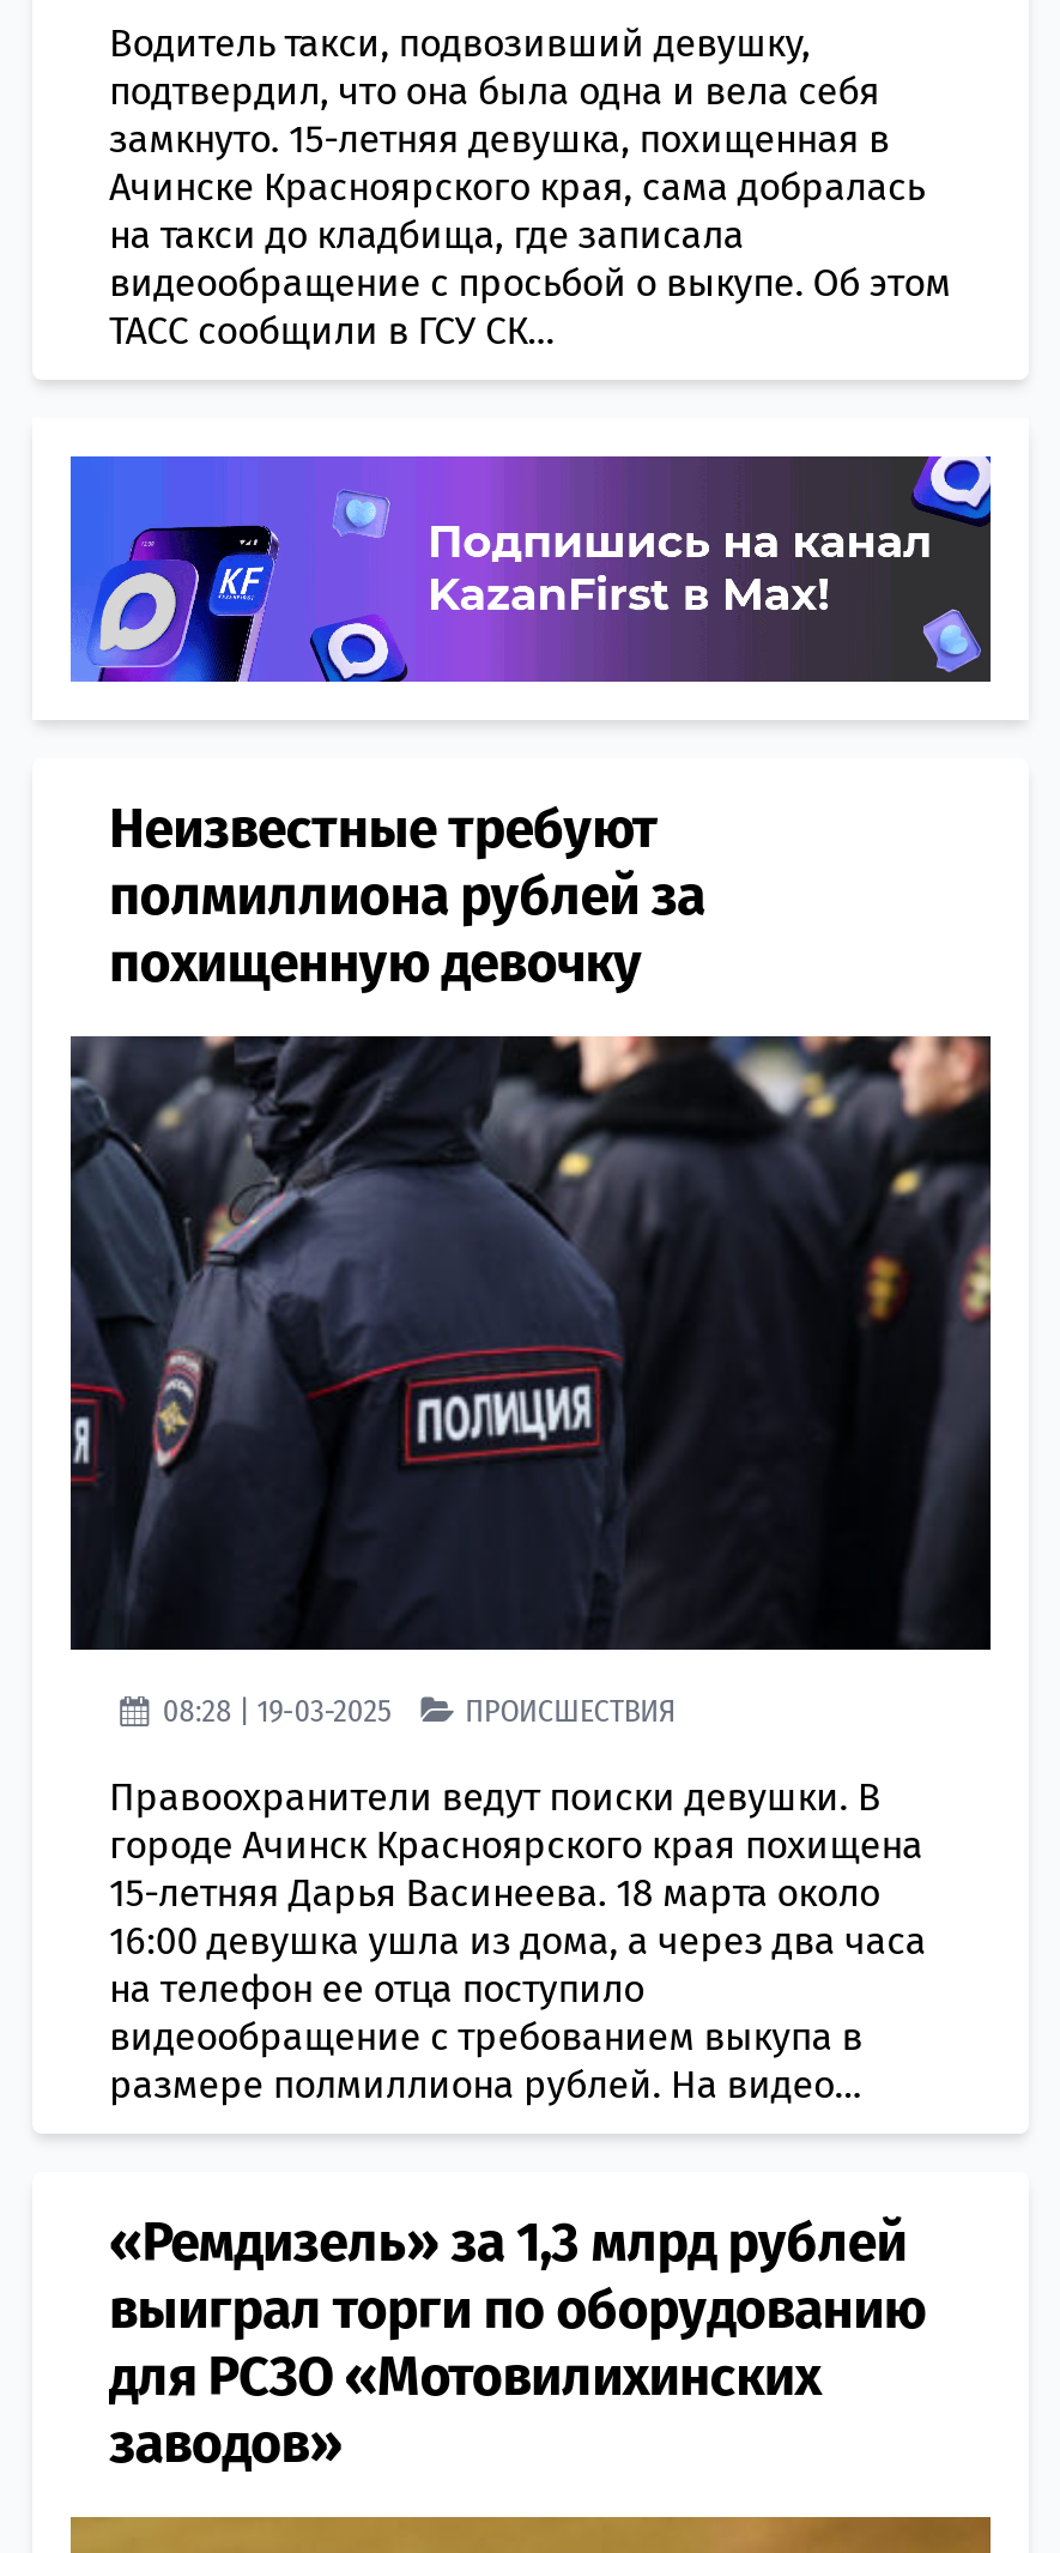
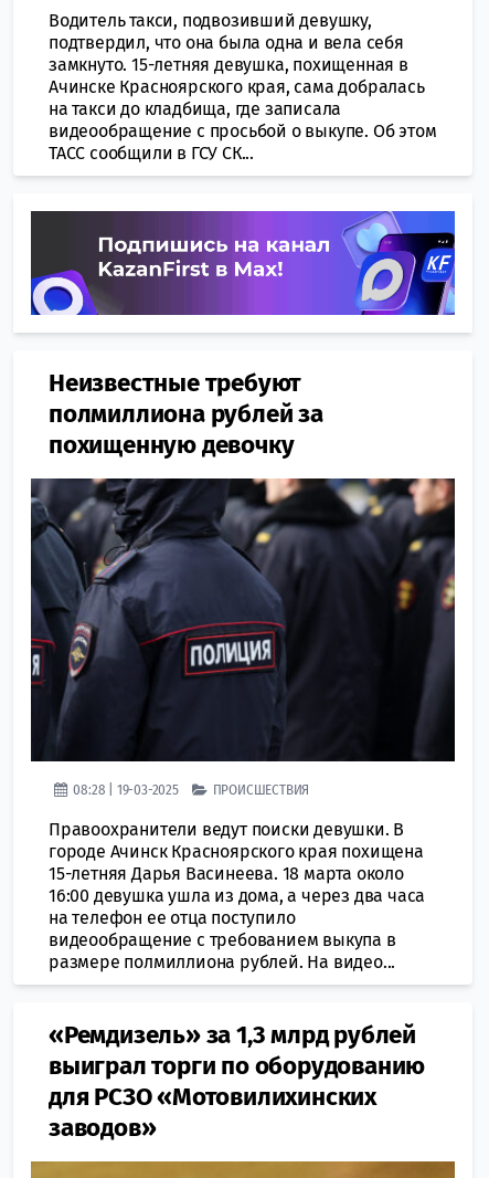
- [image]
+ [image]
